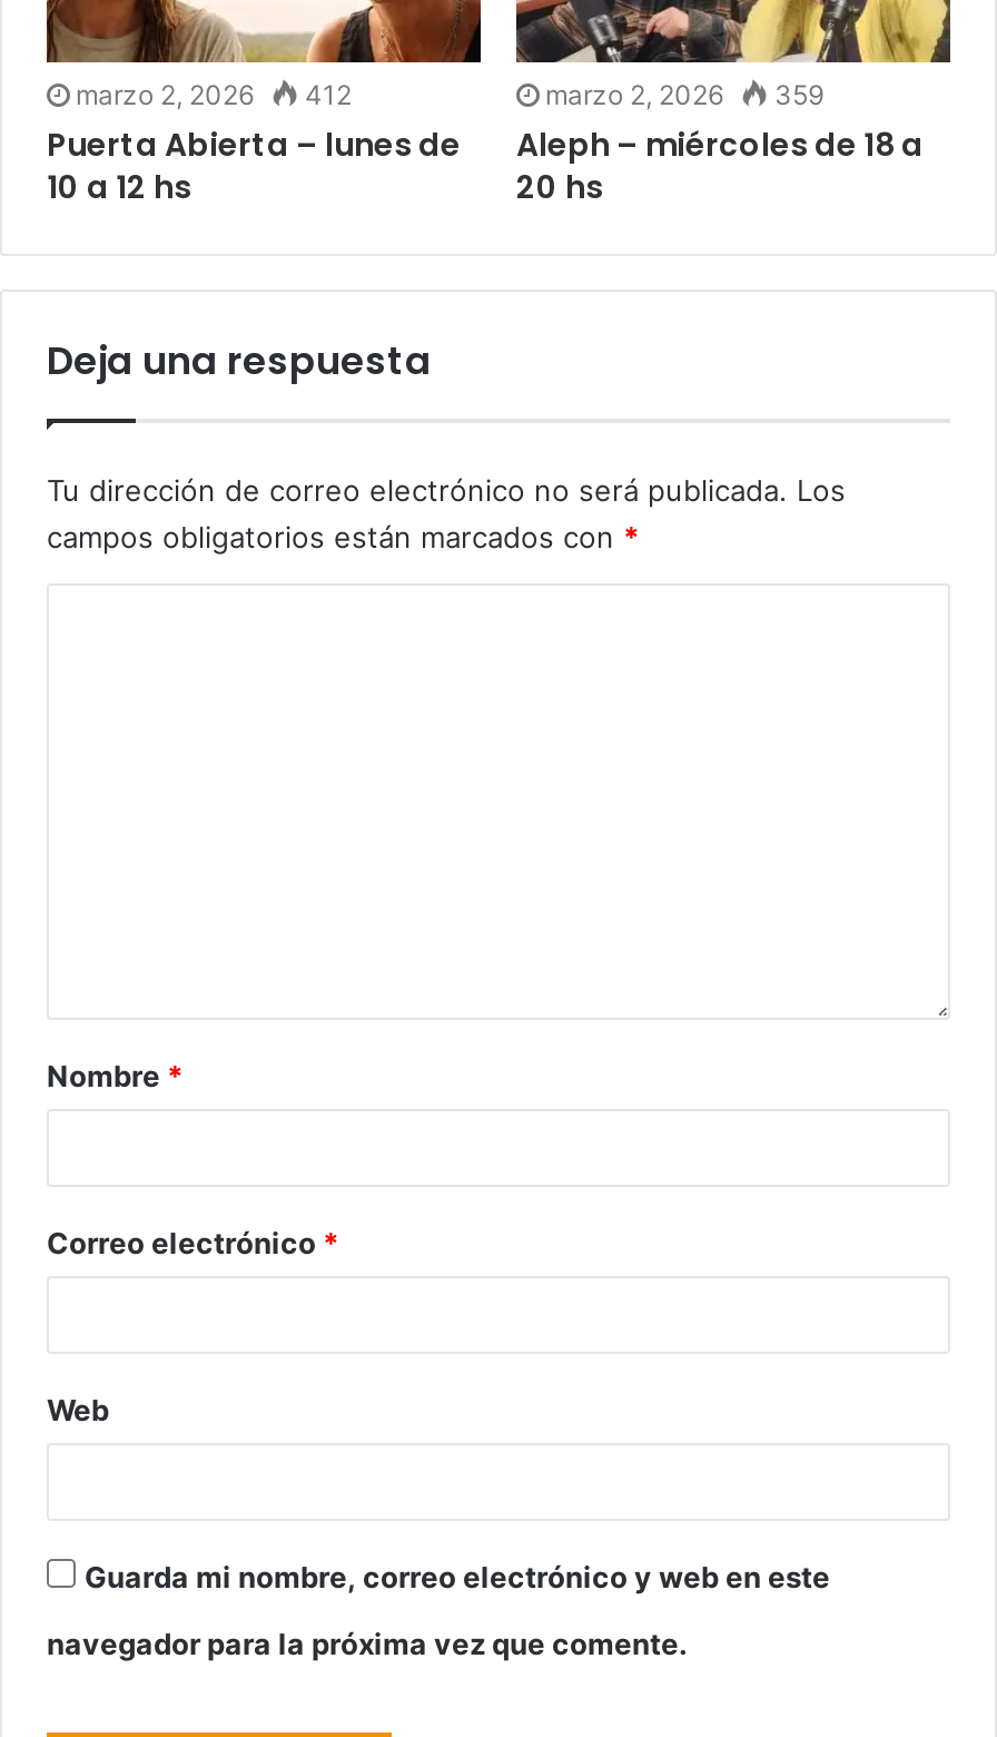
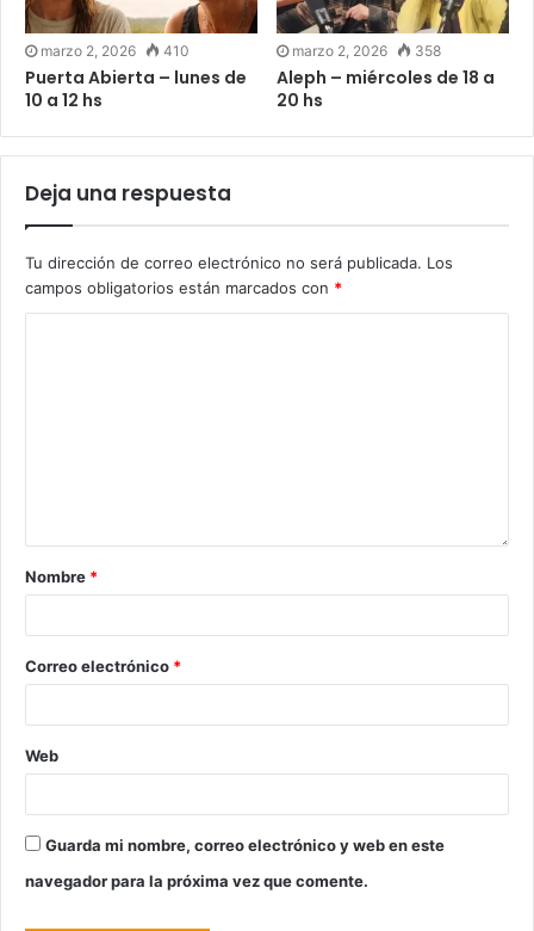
- marzo 2, 2026 412
+ marzo 2, 2026 410

- marzo 2, 2026 359
+ marzo 2, 2026 358
